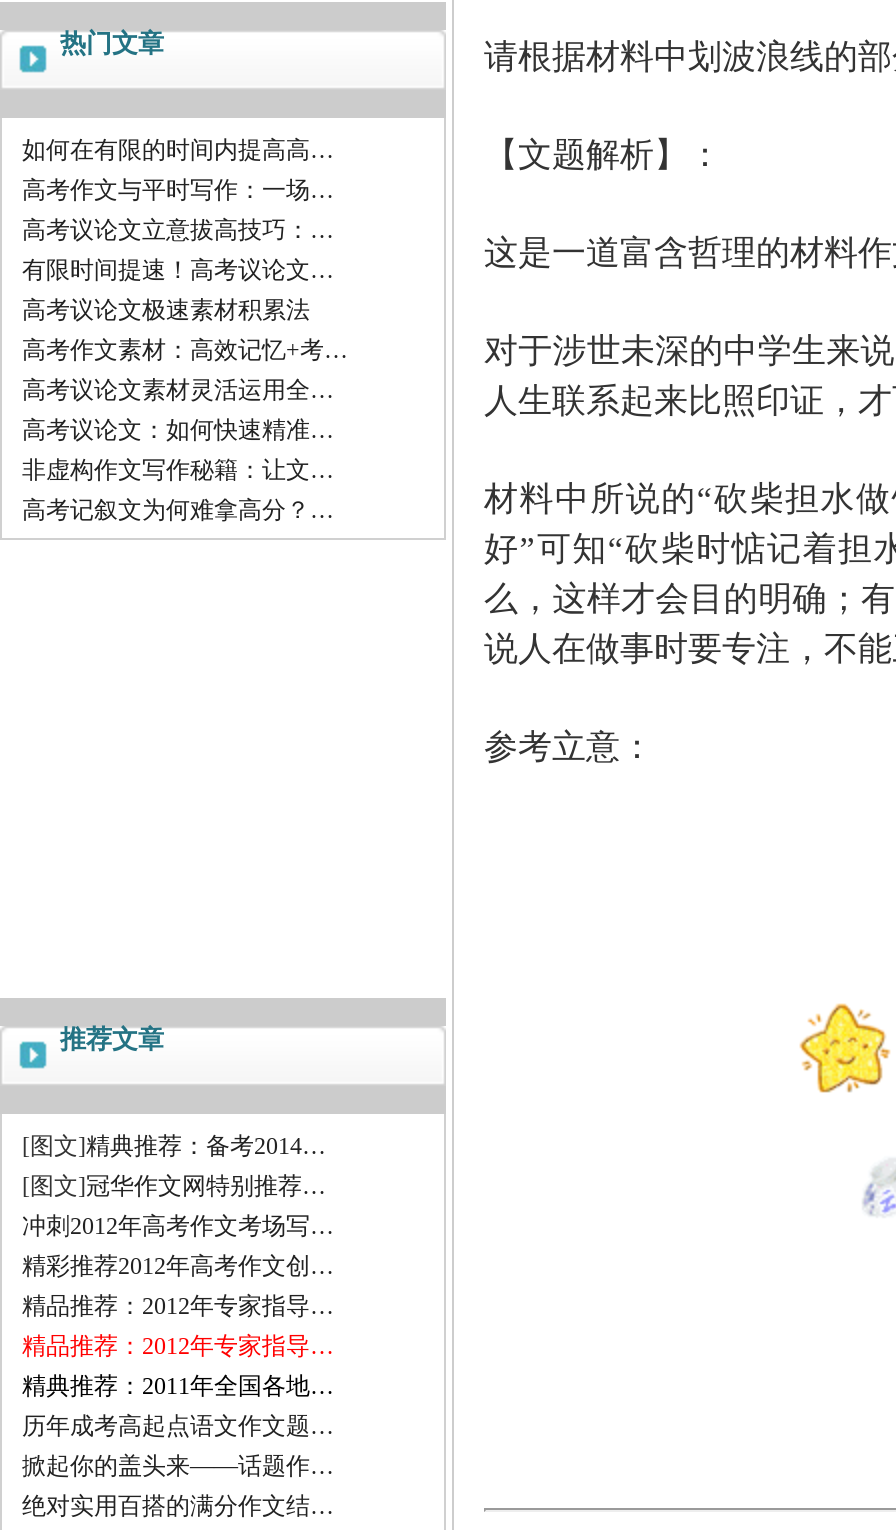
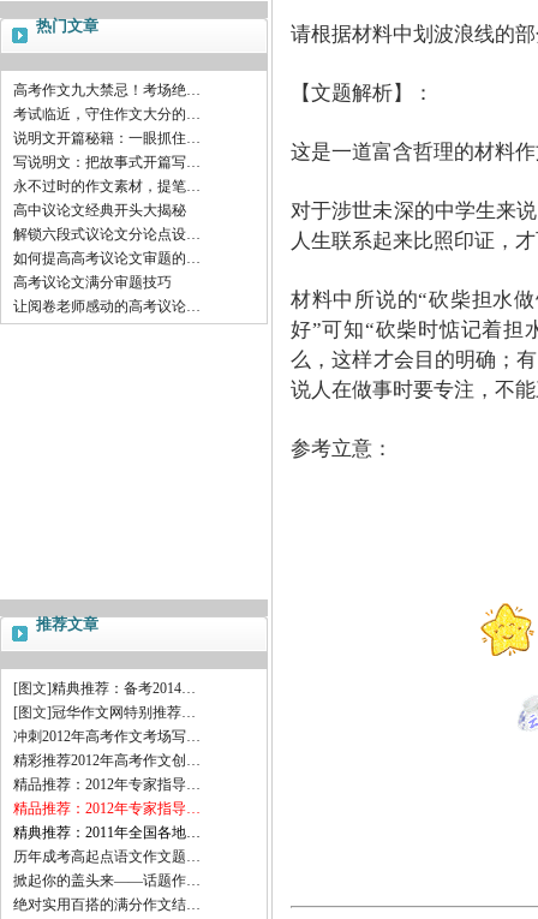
- 如何在有限的时间内提高高…
- 高考作文与平时写作：一场…
- 高考议论文立意拔高技巧：…
- 有限时间提速！高考议论文…
- 高考议论文极速素材积累法
- 高考作文素材：高效记忆+考…
- 高考议论文素材灵活运用全…
- 高考议论文：如何快速精准…
- 非虚构作文写作秘籍：让文…
- 高考记叙文为何难拿高分？…
+ 高考作文九大禁忌！考场绝…
+ 考试临近，守住作文大分的…
+ 说明文开篇秘籍：一眼抓住…
+ 写说明文：把故事式开篇写…
+ 永不过时的作文素材，提笔…
+ 高中议论文经典开头大揭秘
+ 解锁六段式议论文分论点设…
+ 如何提高高考议论文审题的…
+ 高考议论文满分审题技巧
+ 让阅卷老师感动的高考议论…
